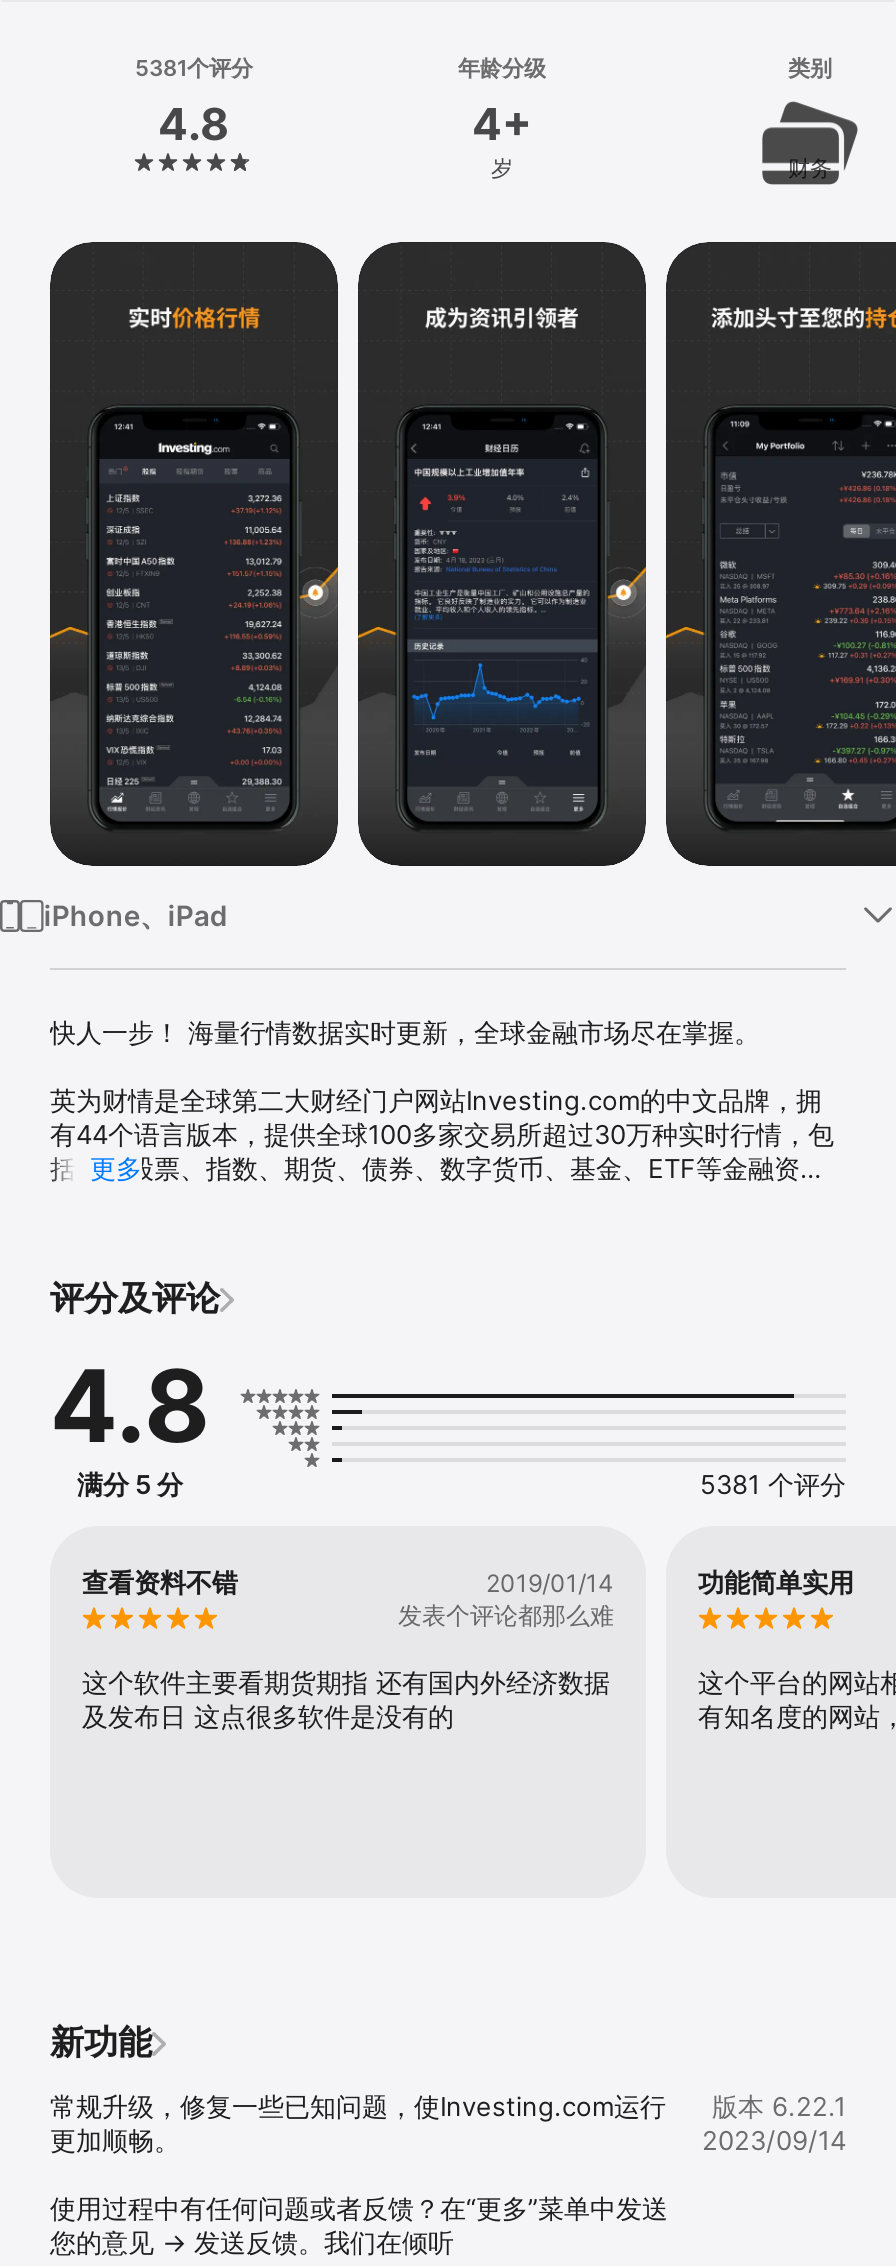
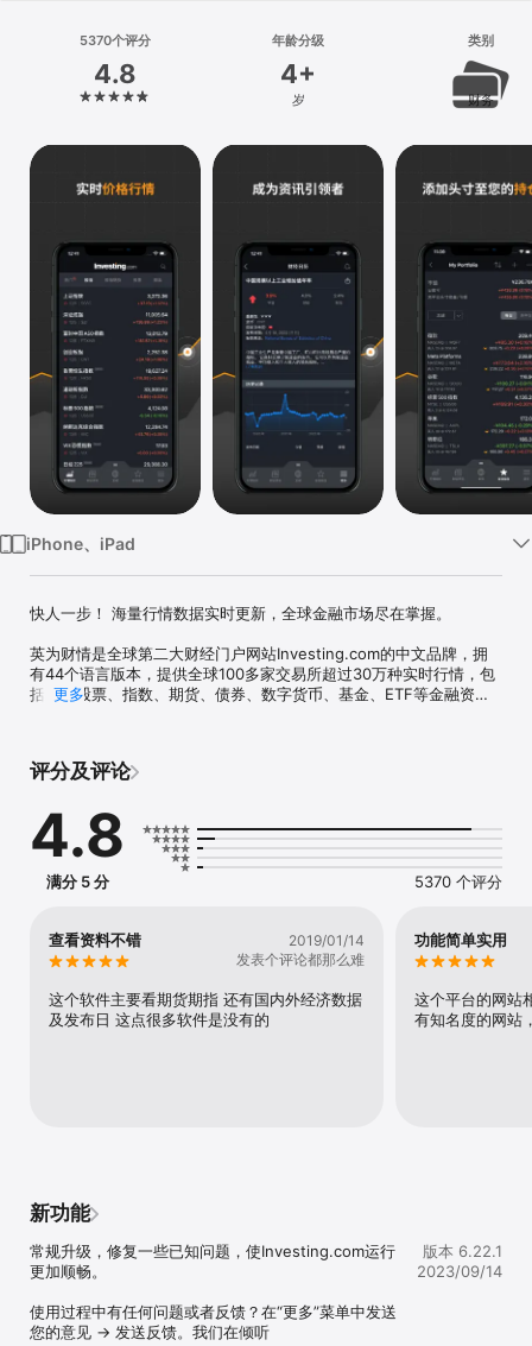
- 5381个评分
+ 5370个评分

- 5381 个评分
+ 5370 个评分
